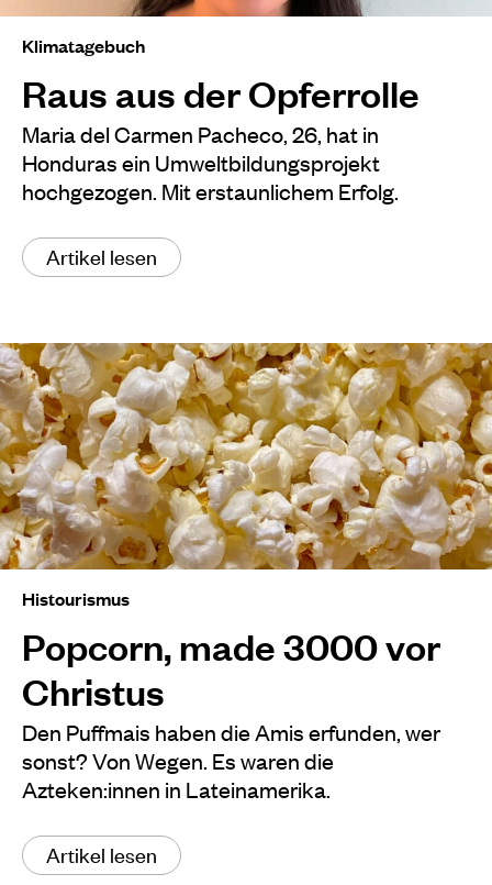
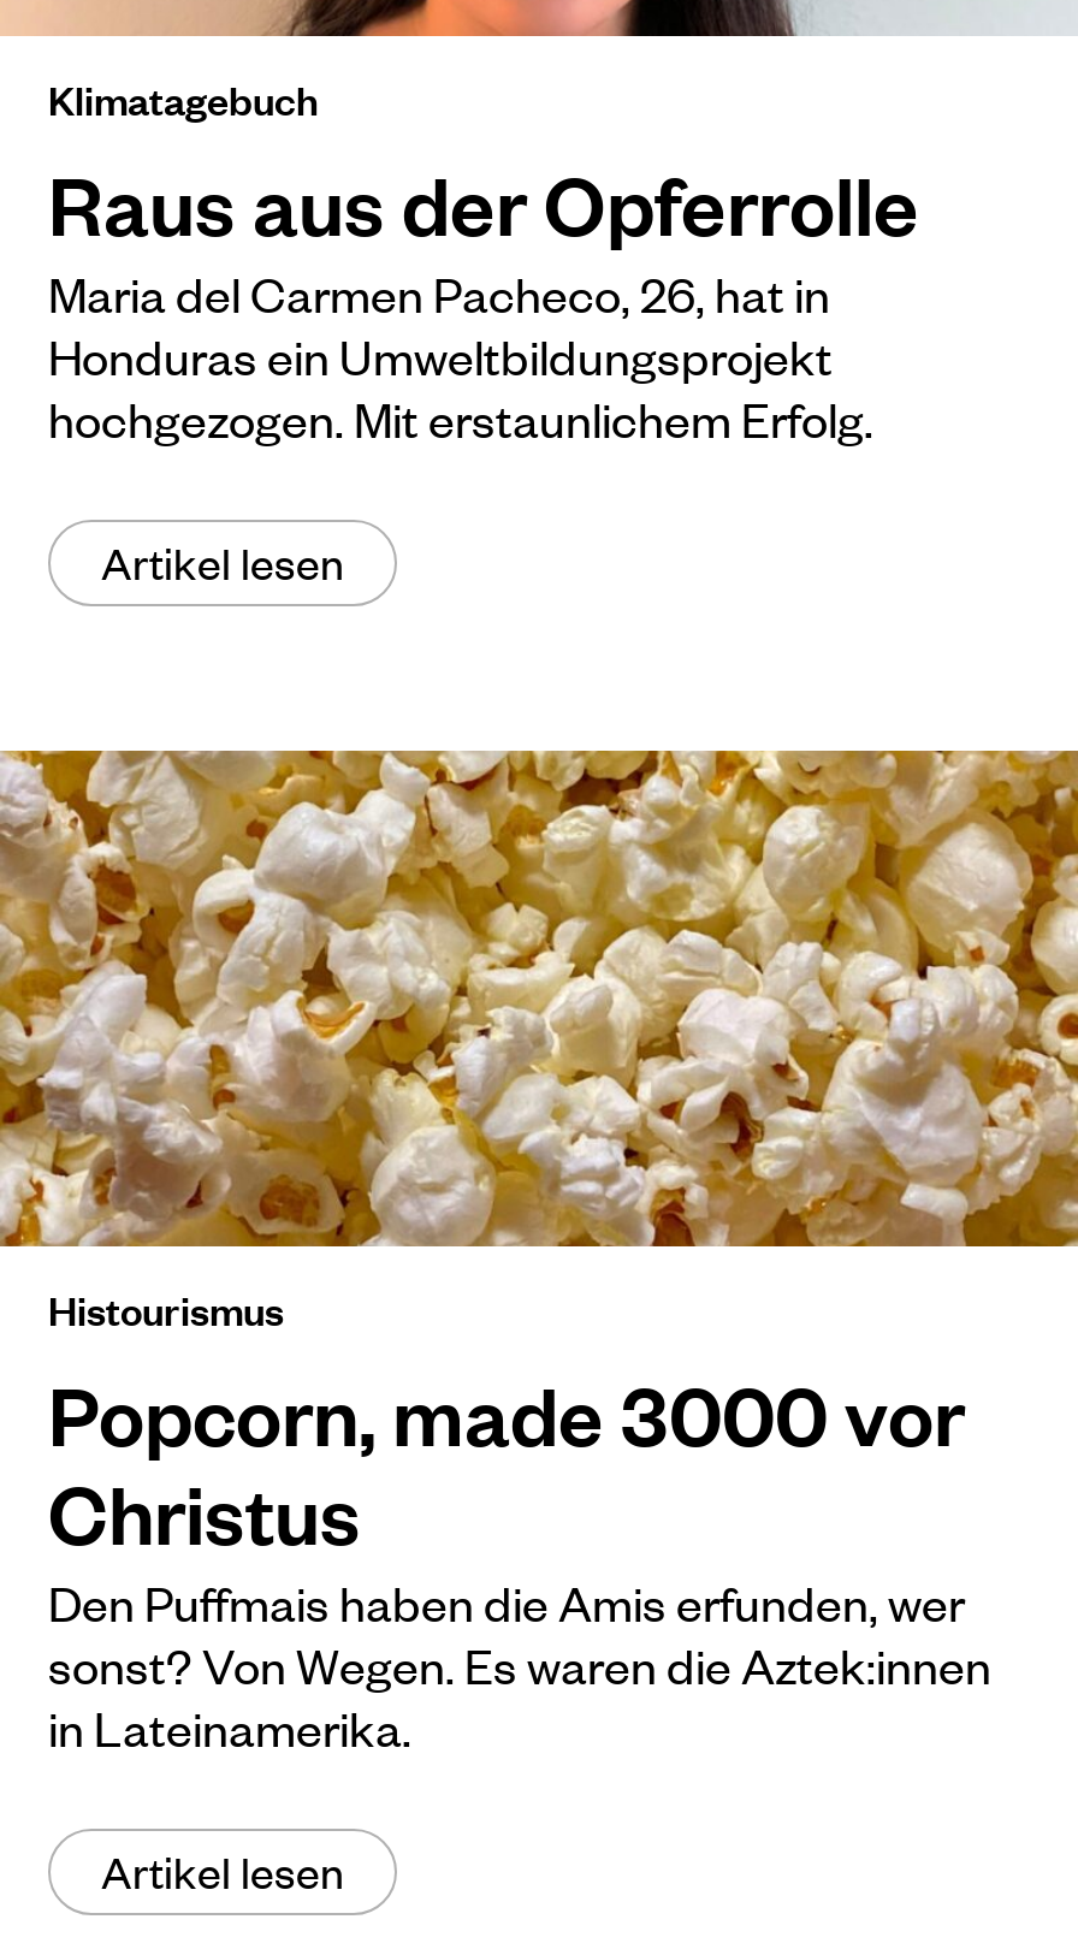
- sonst? Von Wegen. Es waren die
- Azteken:innen in Lateinamerika.
+ sonst? Von Wegen. Es waren die Aztek:innen
+ in Lateinamerika.
